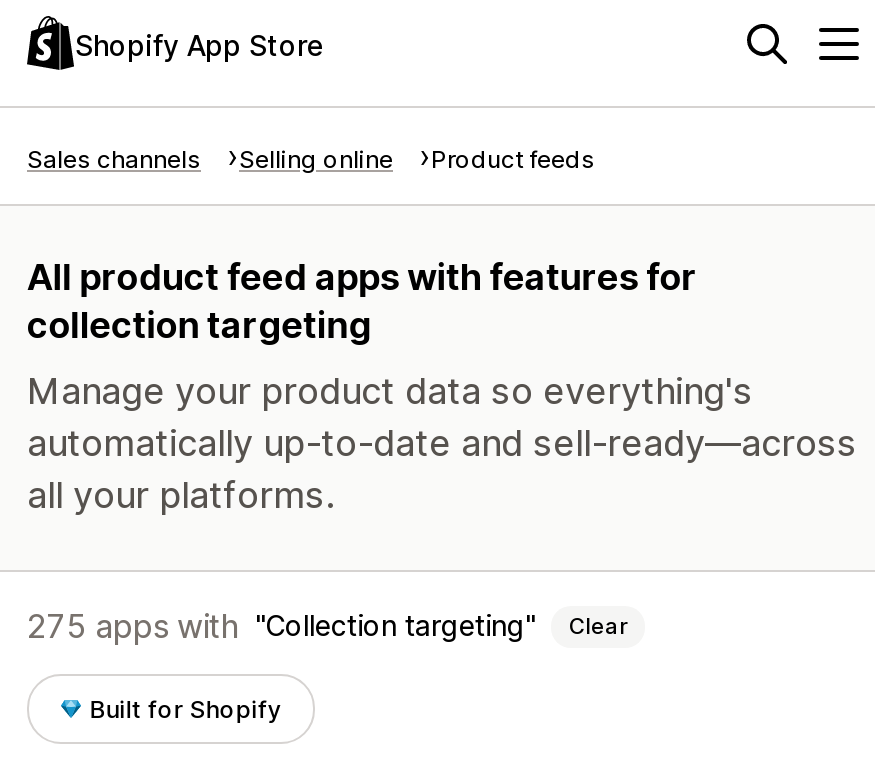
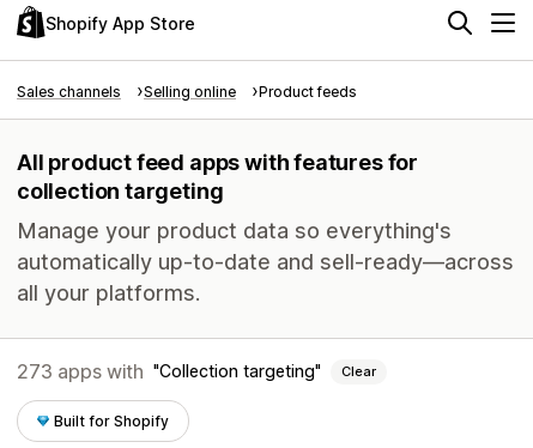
- 275 apps with Collection targeting Clear
+ 273 apps with Collection targeting Clear
